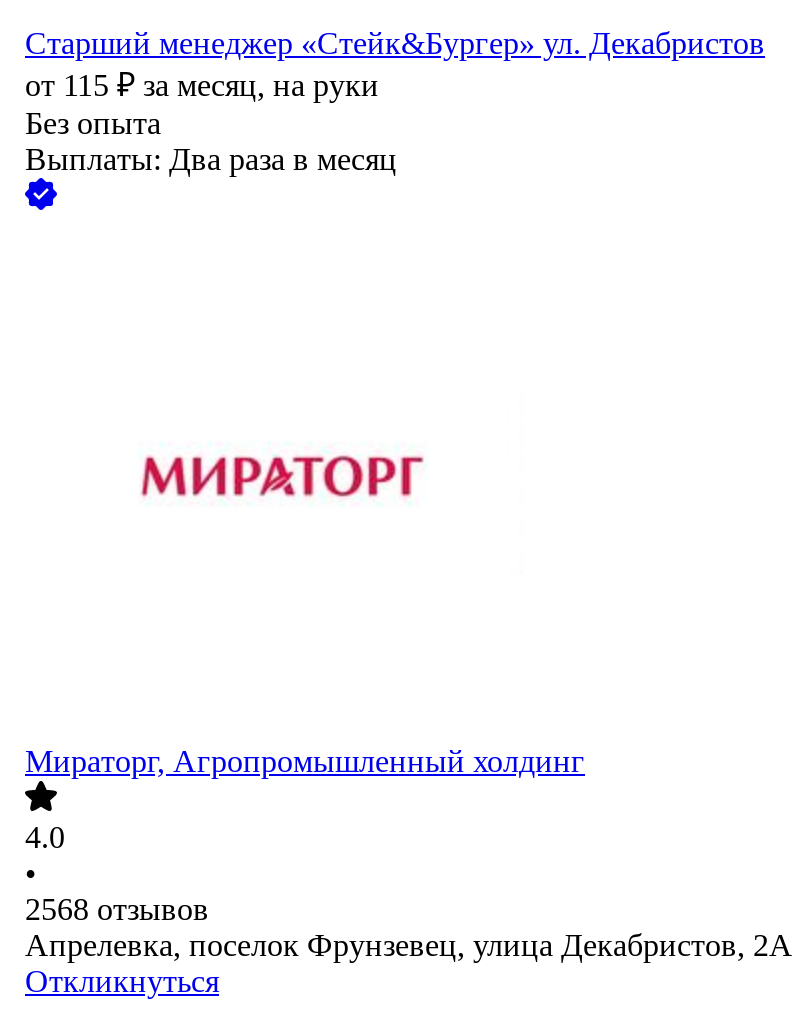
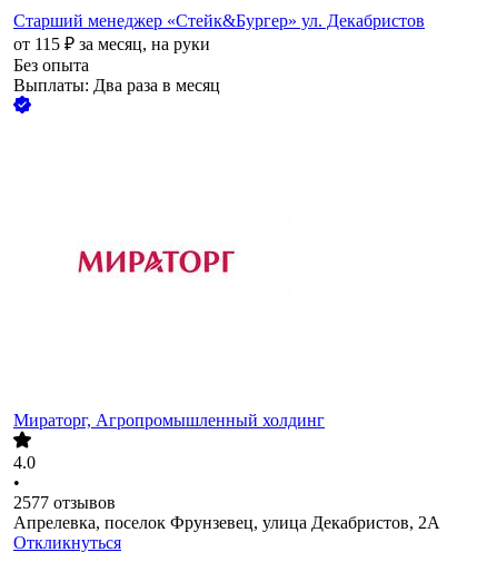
- 2568 отзывов
+ 2577 отзывов
